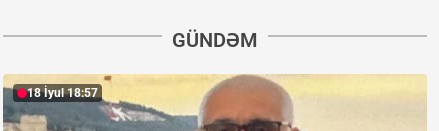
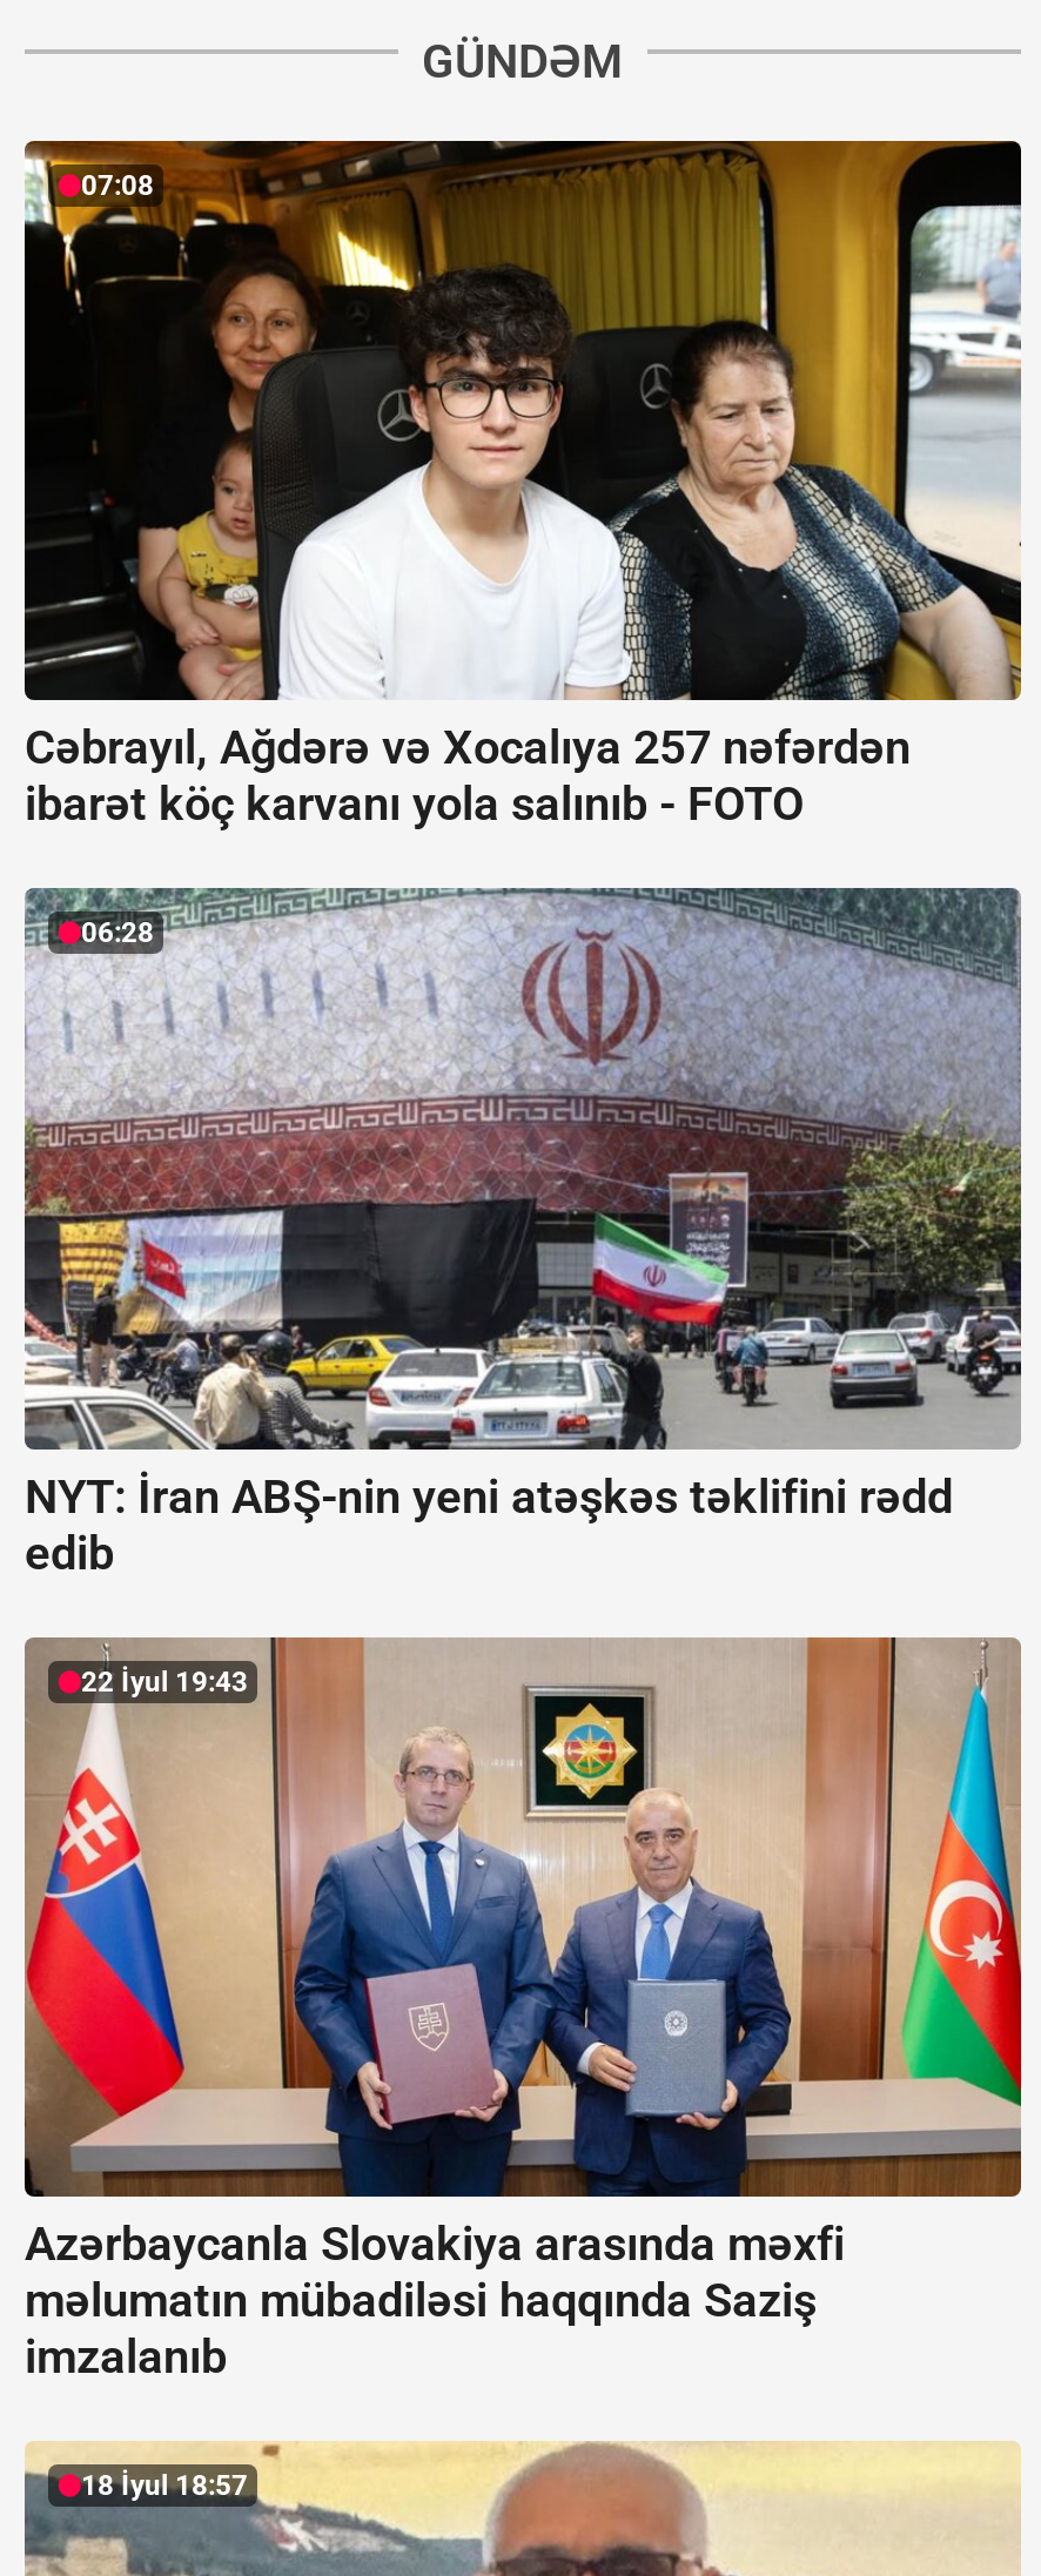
+ [image]
+ 07:08

+ [image]
+ NYT: İran ABŞ-nin yeni atəşkəs təklifini rədd
+ edib
+ 22 İyul 19:43

+ [image]
+ Cəbrayıl, Ağdərə və Xocalıya 257 nəfərdən
+ ibarət köç karvanı yola salınıb - FOTO
+ 06:28

+ Azərbaycanla Slovakiya arasında məxfi
+ məlumatın mübadiləsi haqqında Saziş
+ imzalanıb
